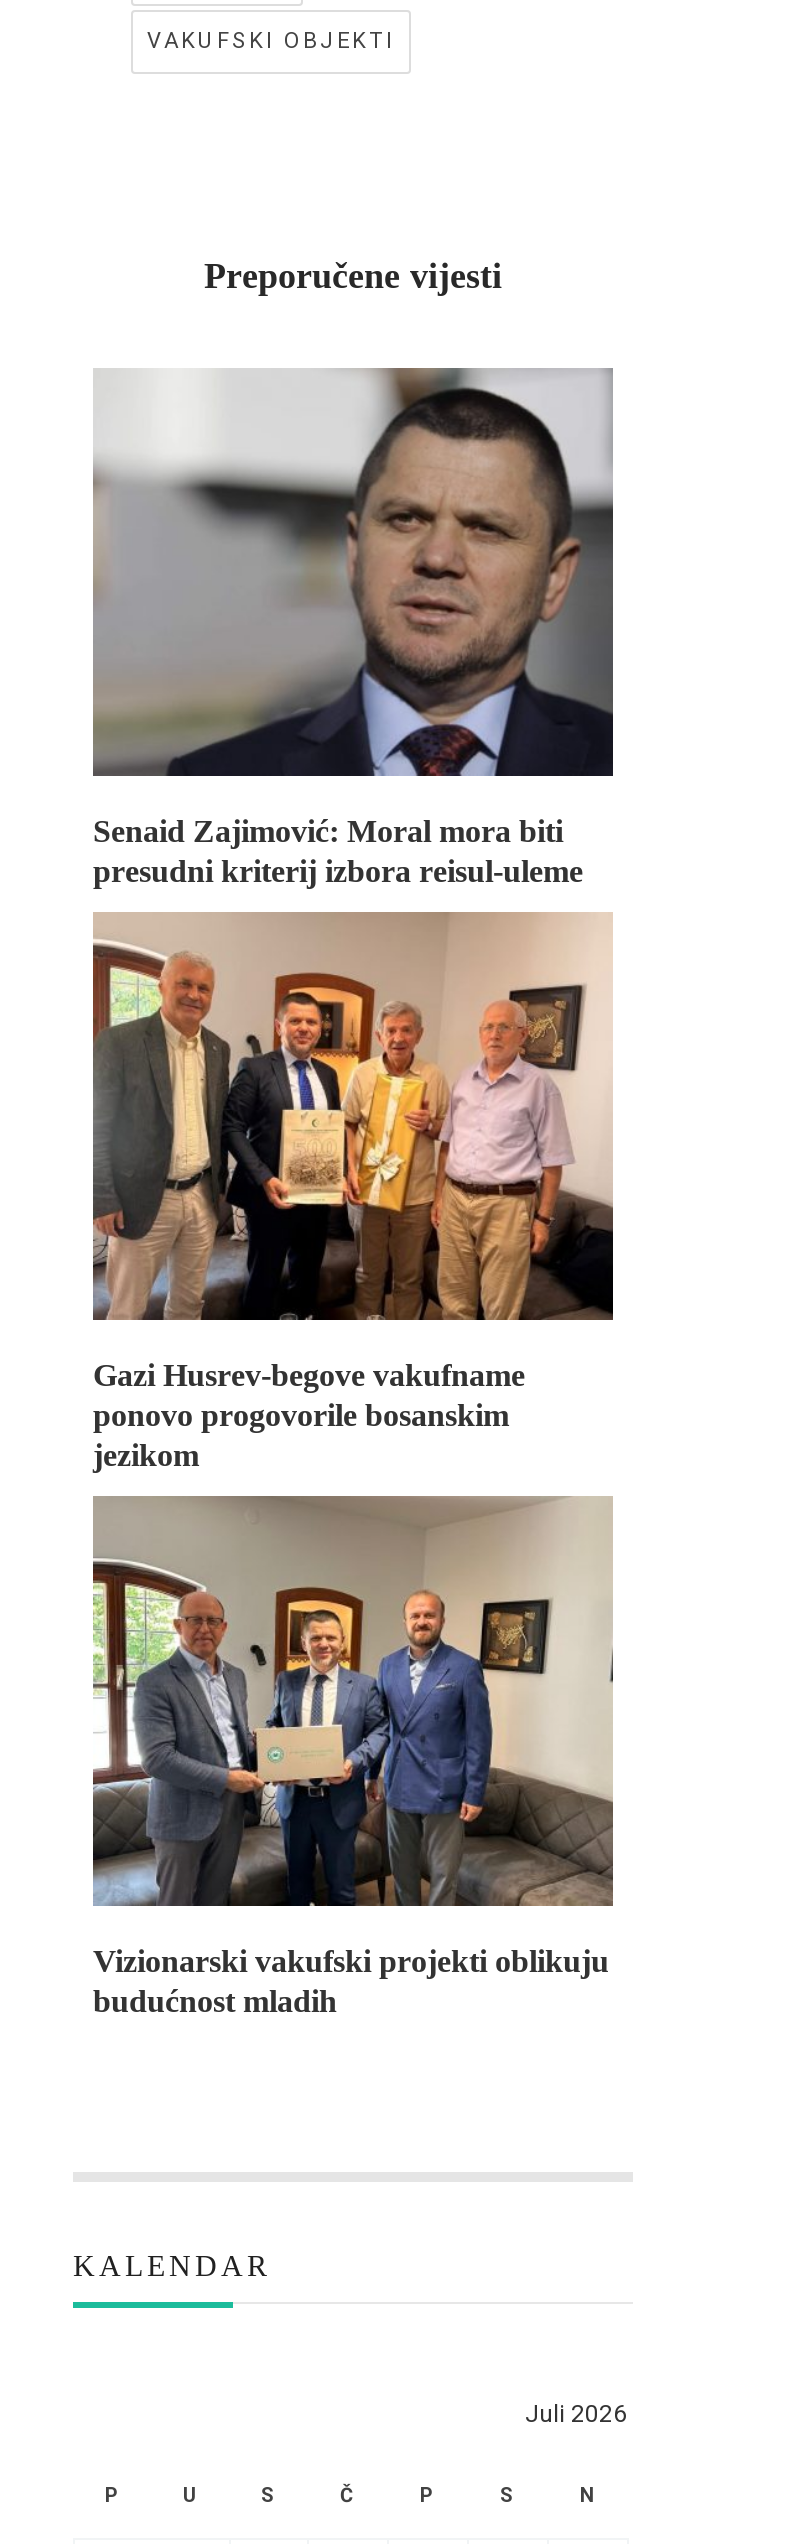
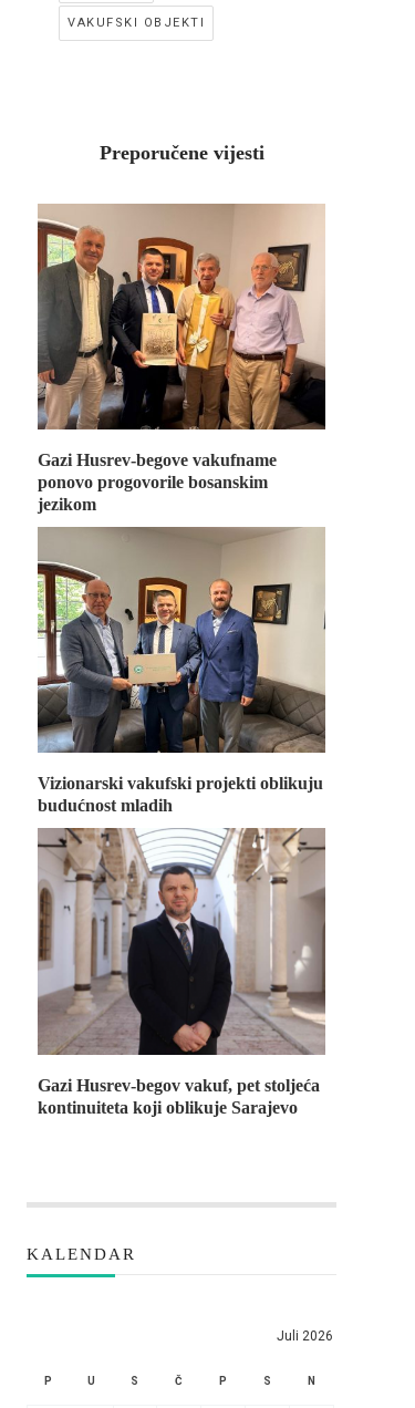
- [image]
- Senaid Zajimović: Moral mora biti
- presudni kriterij izbora reisul-uleme

moved up: [image] | Gazi Husrev-begove vakufname | ponovo progovorile bosanskim | jezikom | Vizionarski vakufski projekti oblikuju | budućnost mladih

+ [image]
+ Gazi Husrev-begov vakuf, pet stoljeća
+ kontinuiteta koji oblikuje Sarajevo
